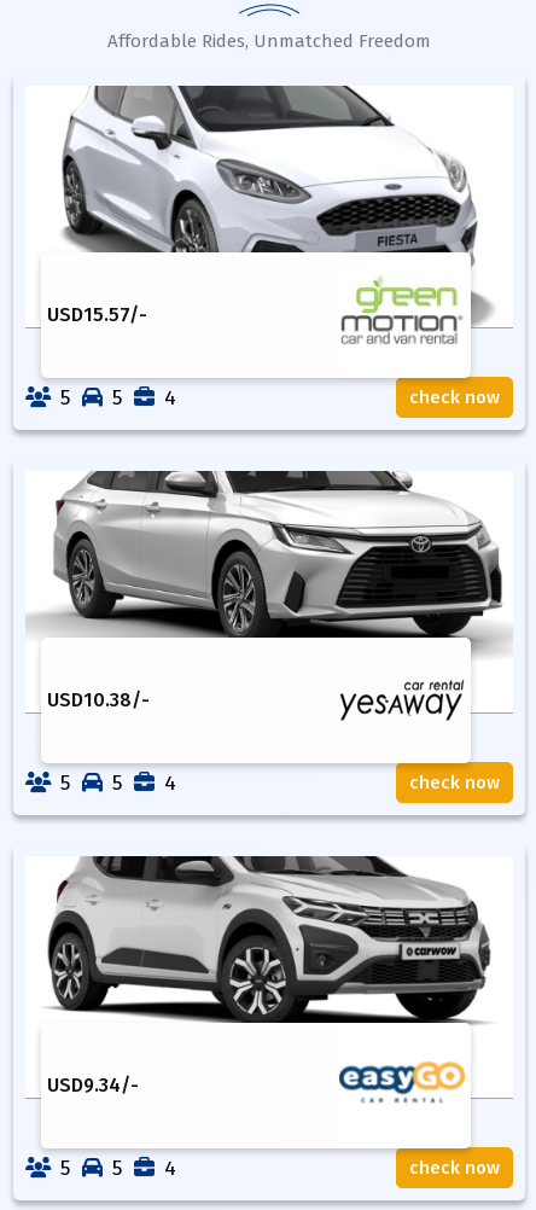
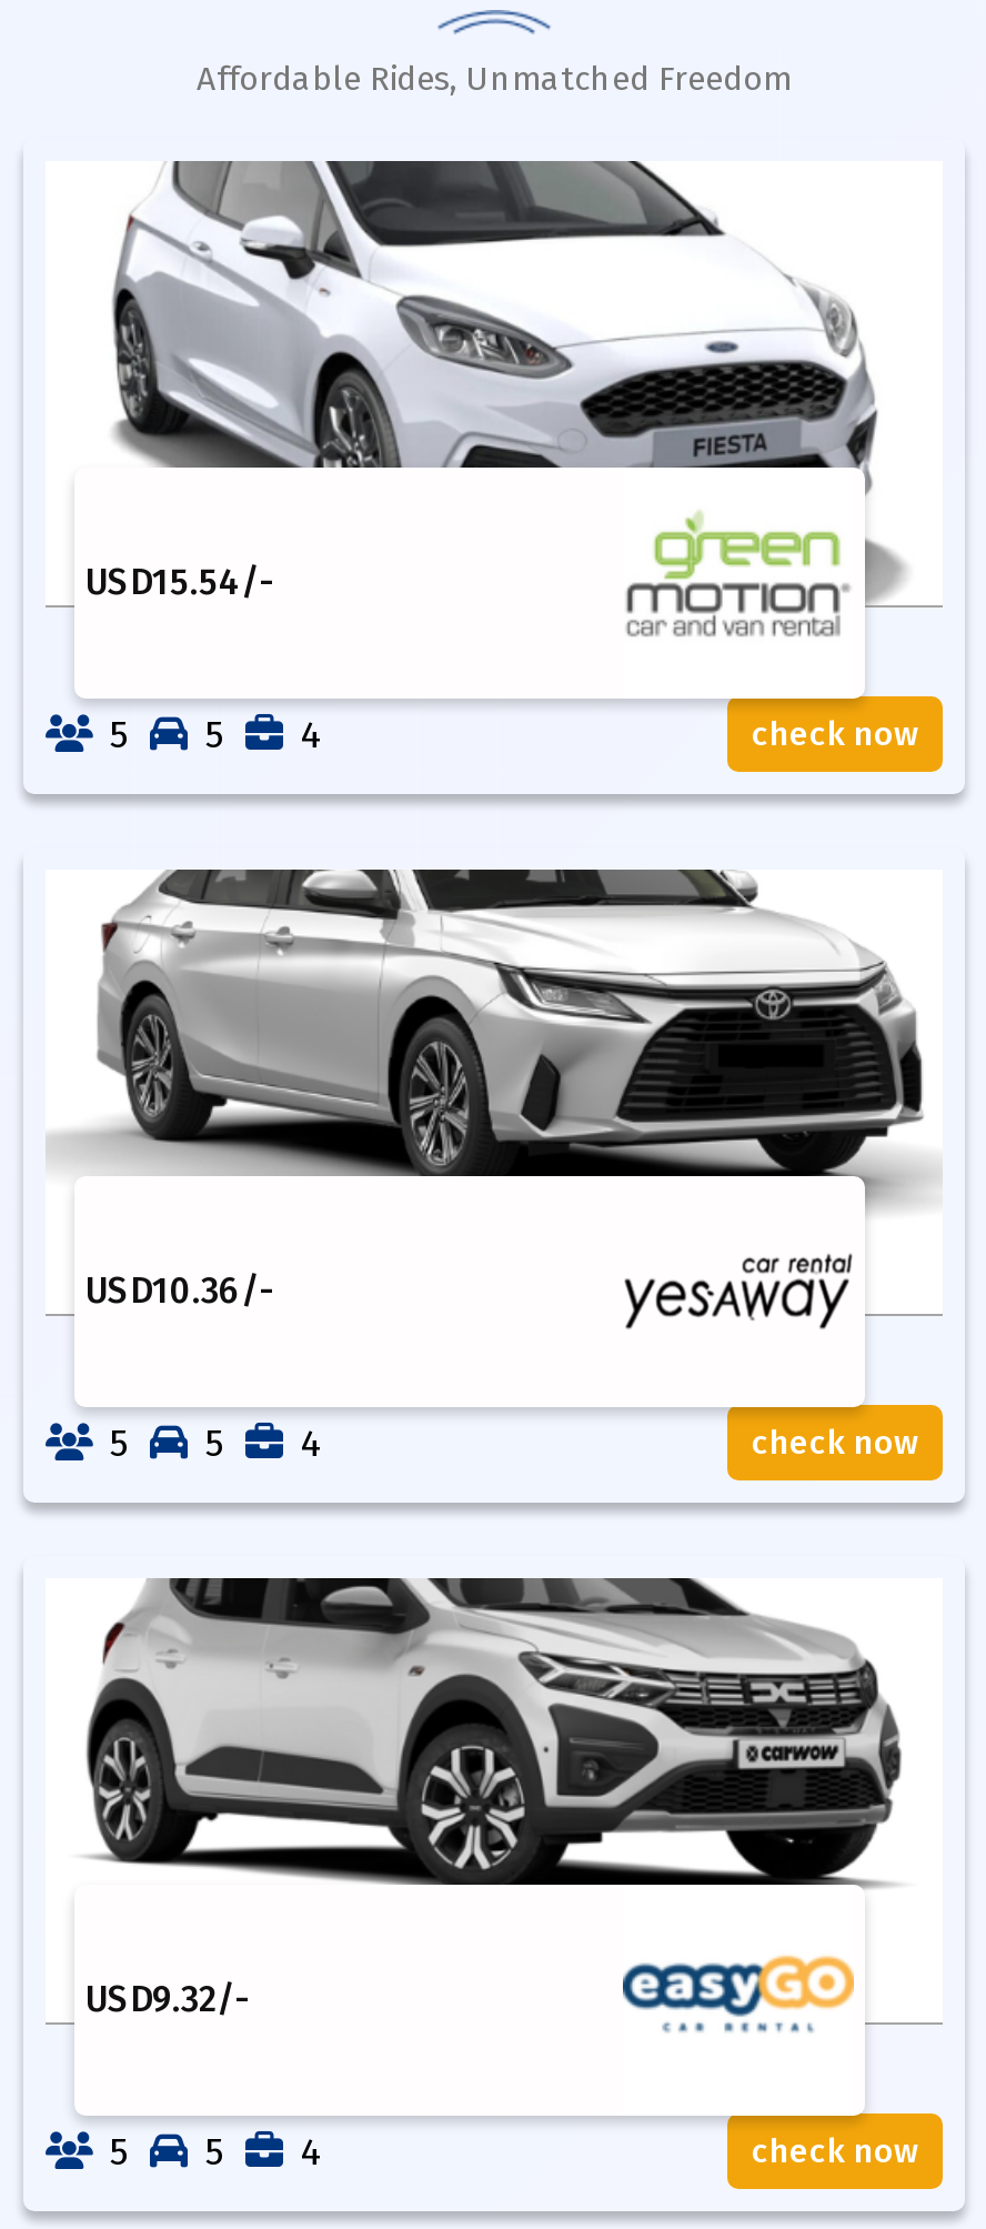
- USD15.57/-
+ USD15.54/-

- USD10.38 /-
+ USD10.36 /-

- USD9.34/-
+ USD9.32/-
